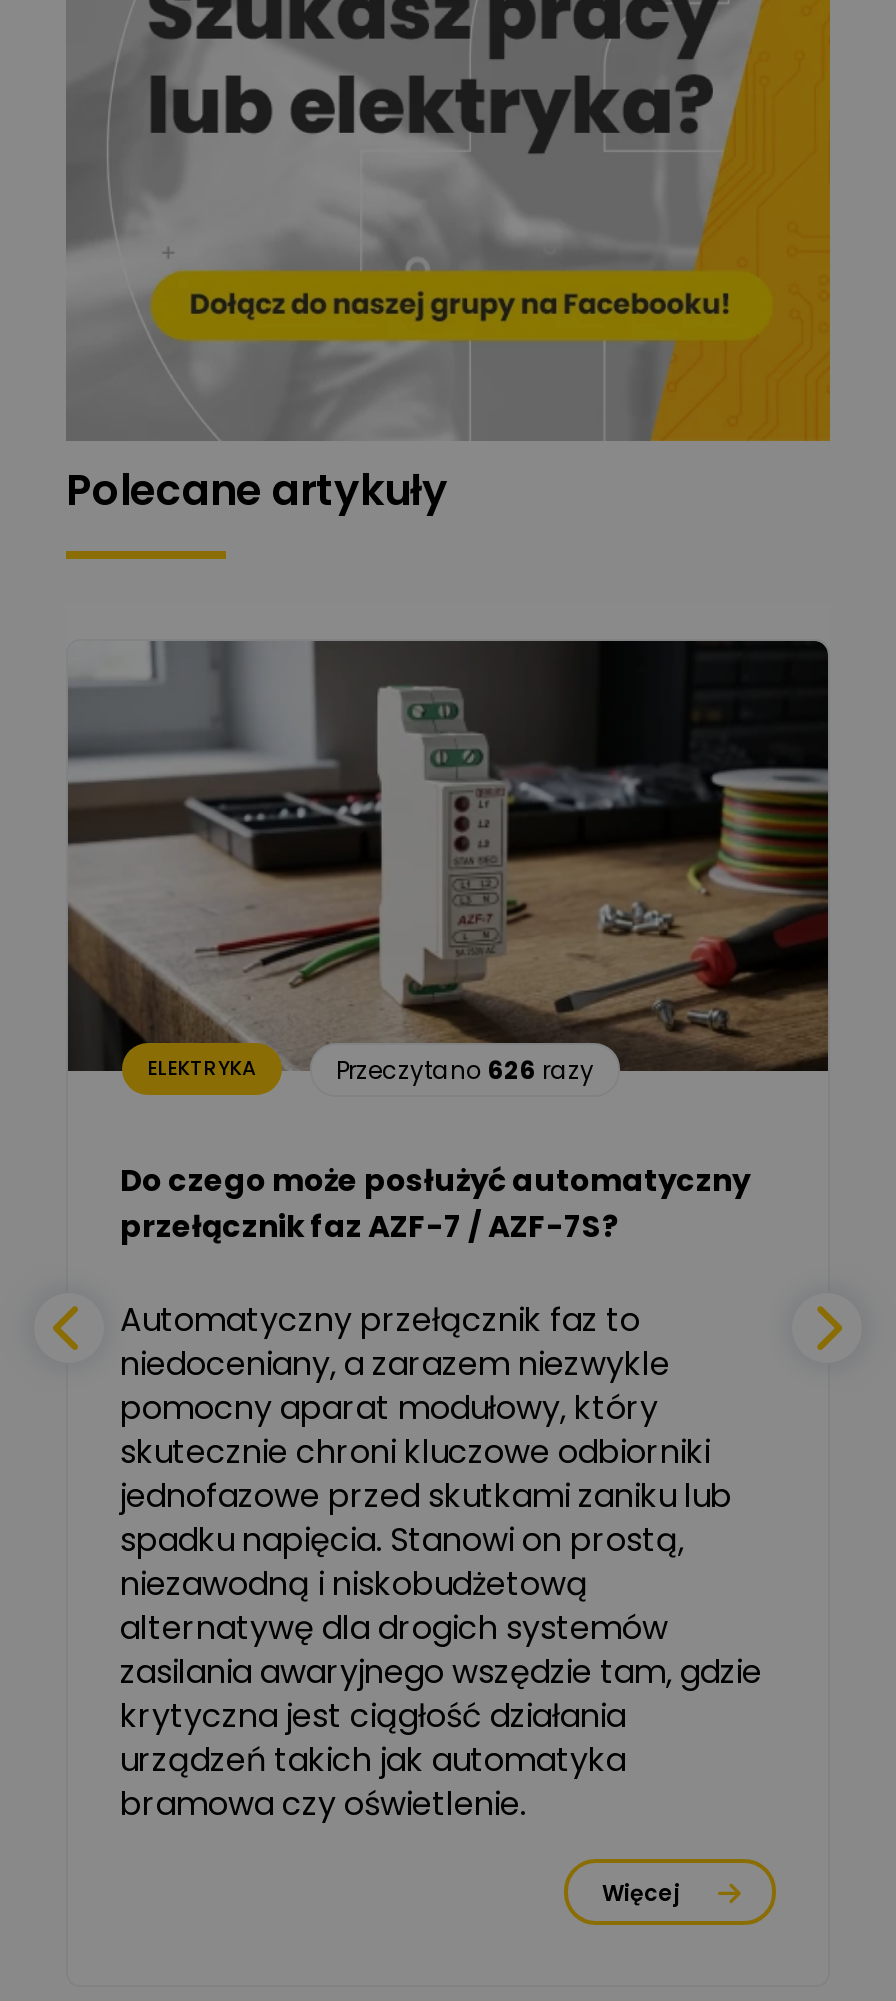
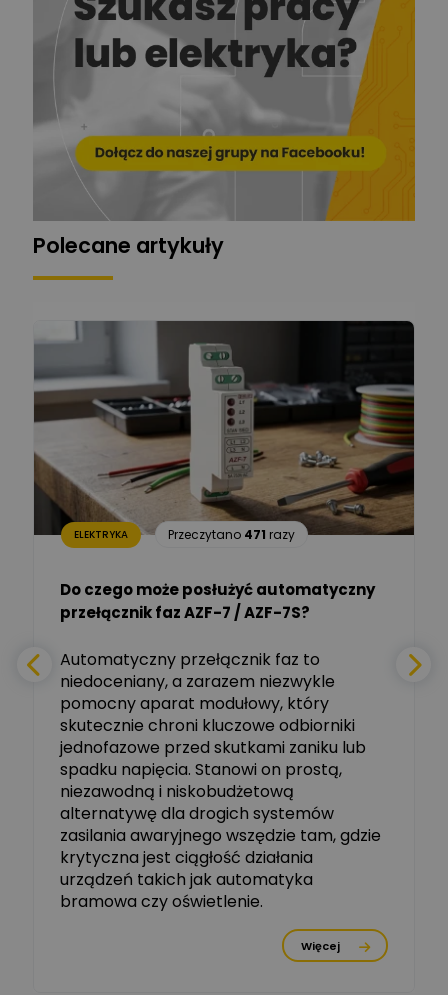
- Przeczytano 626 razy
+ Przeczytano 471 razy
